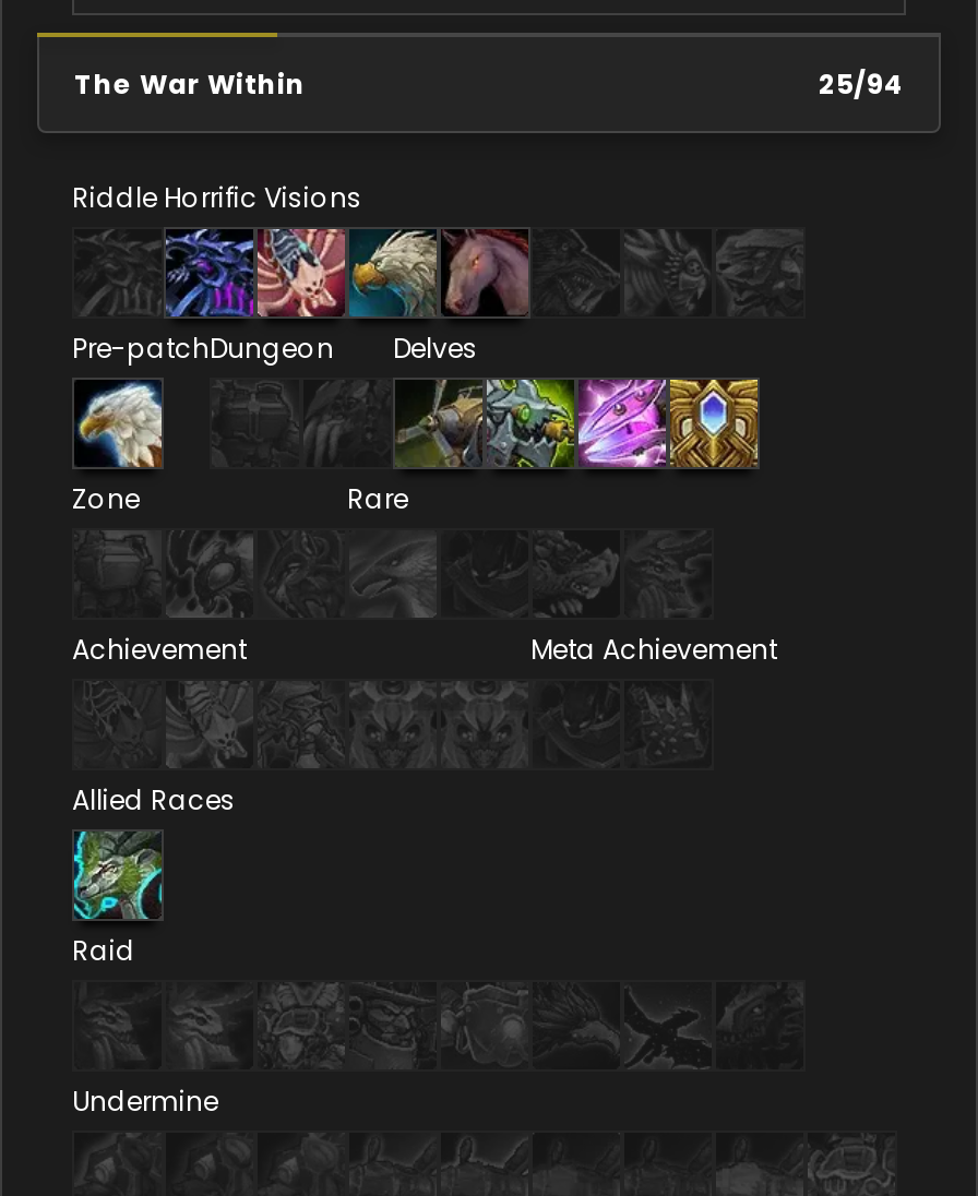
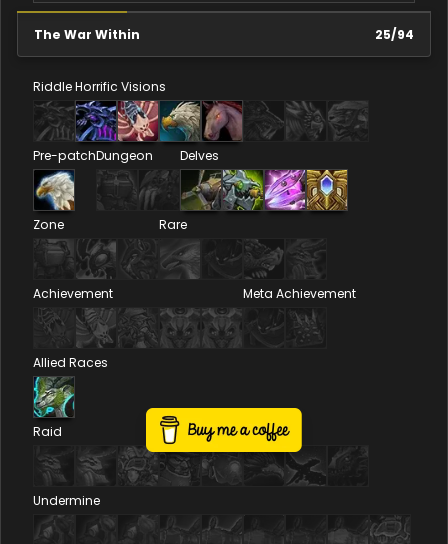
+ [image]
